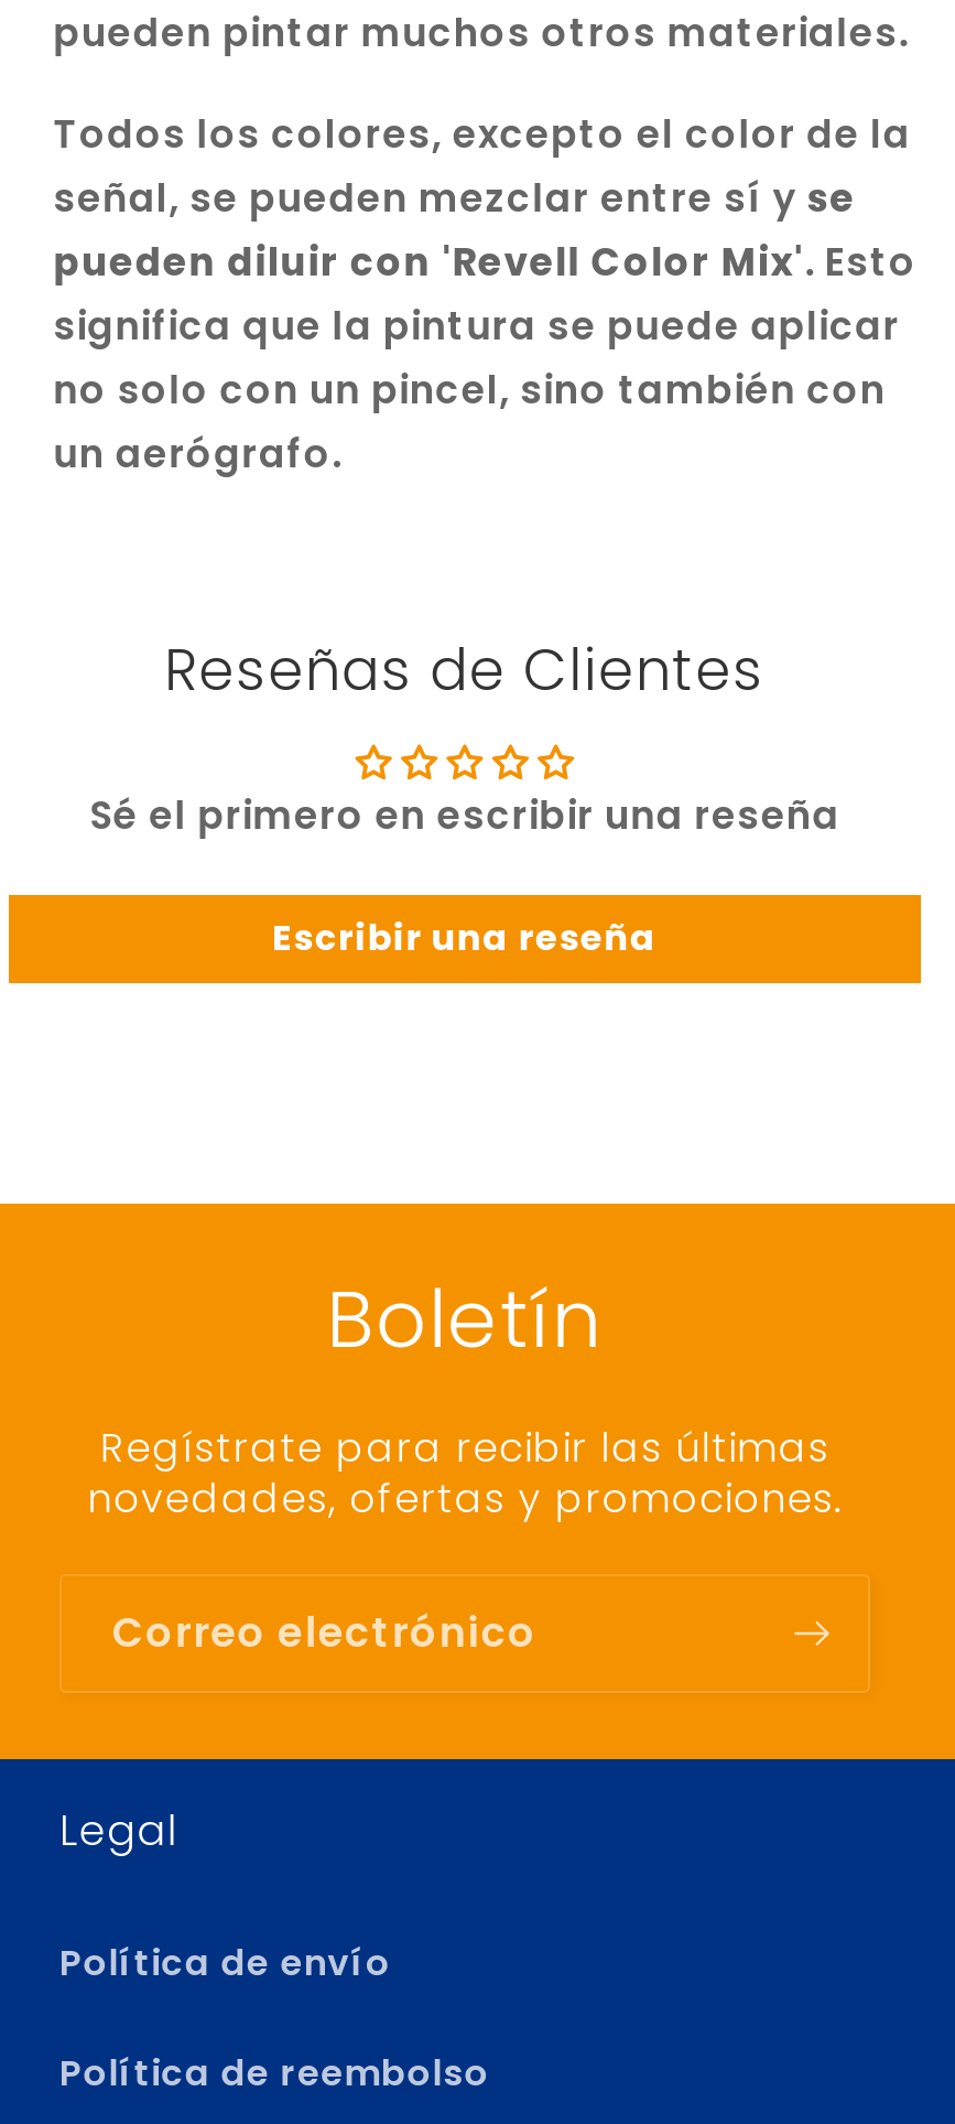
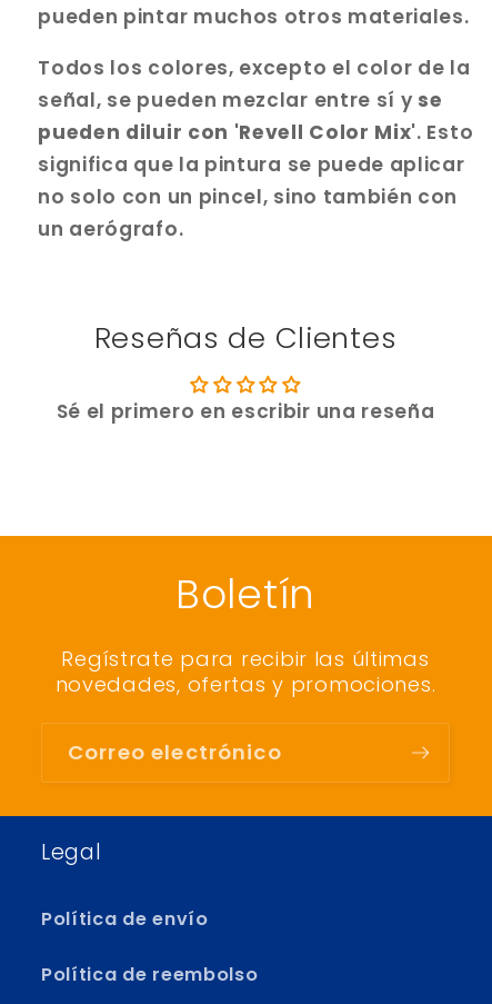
- Escribir una reseña
